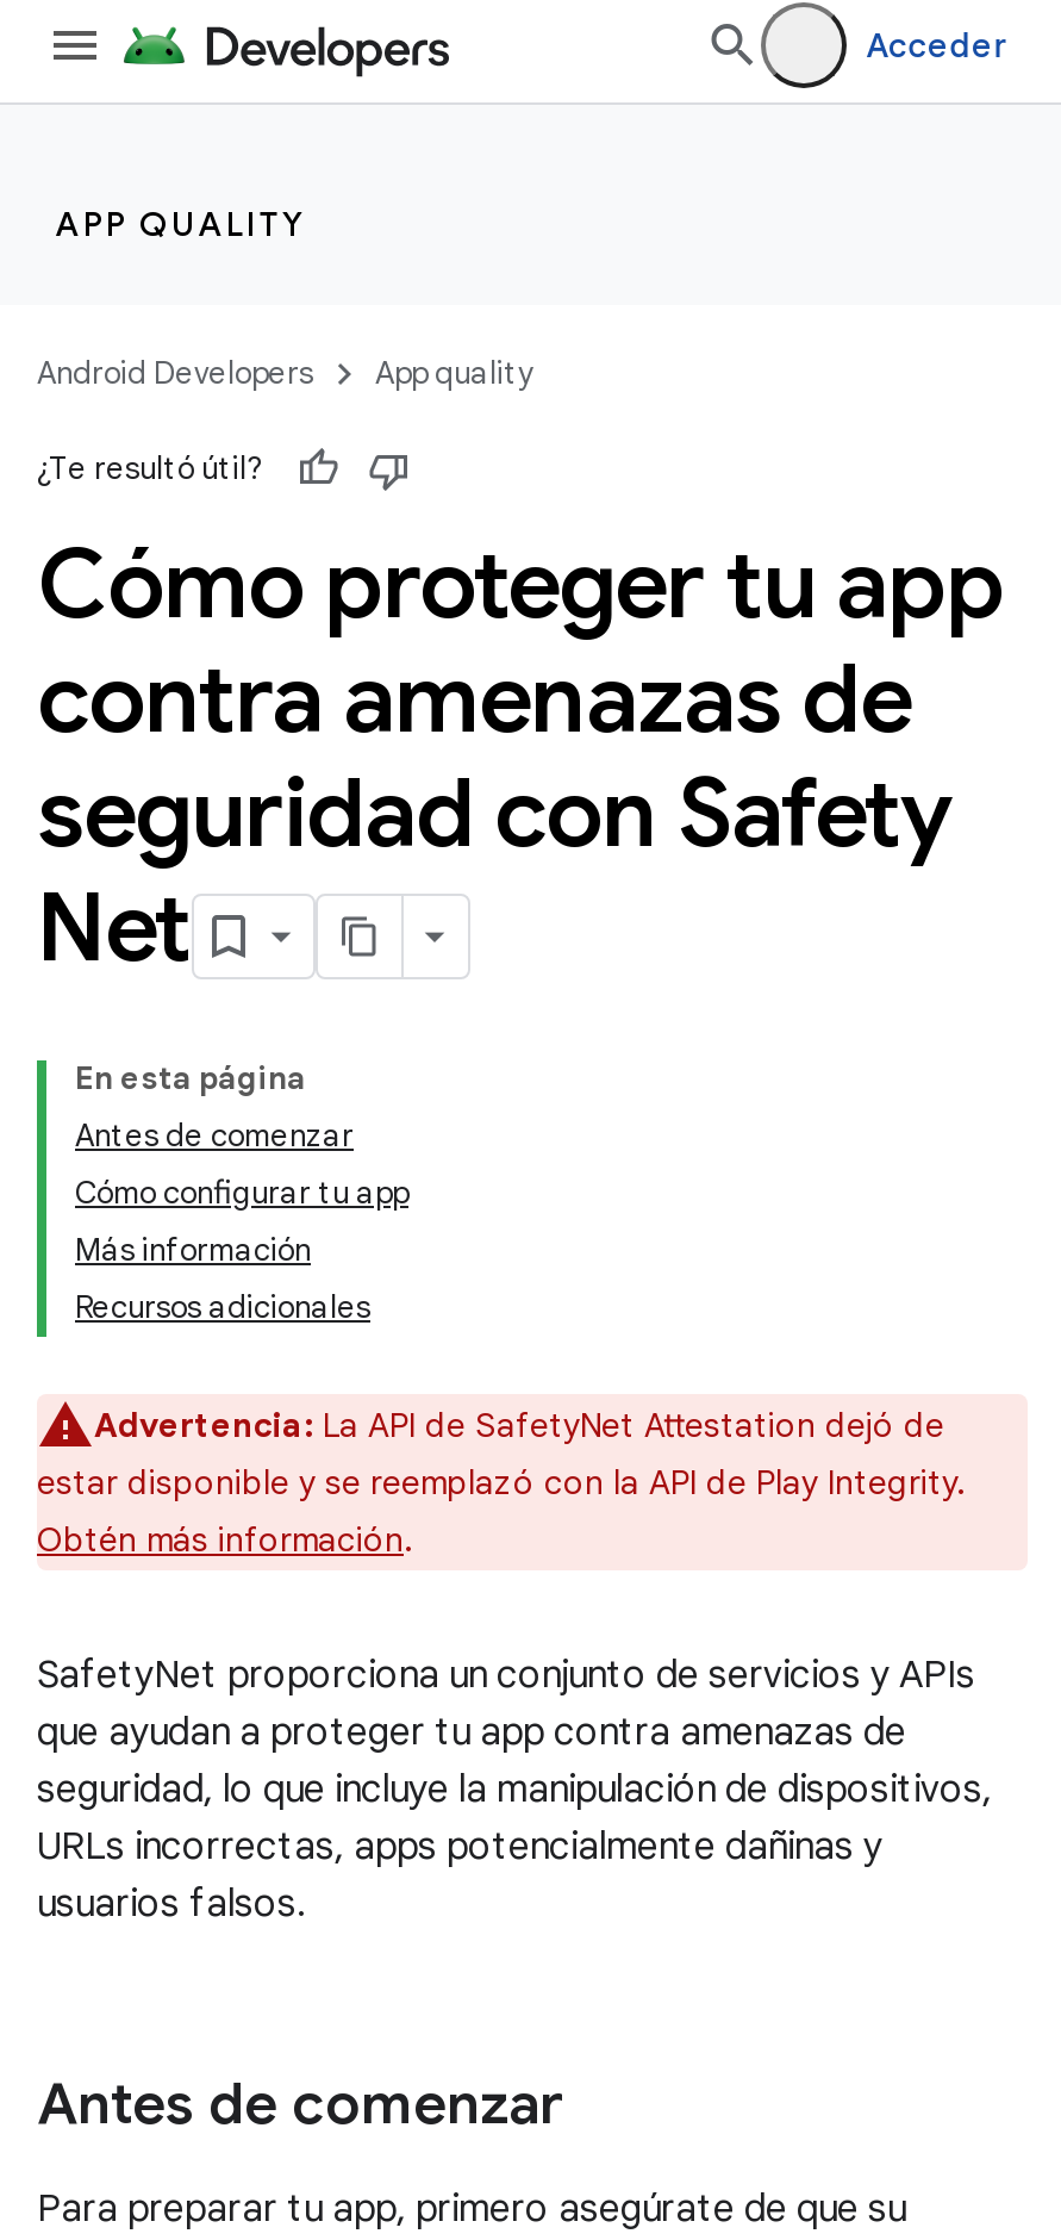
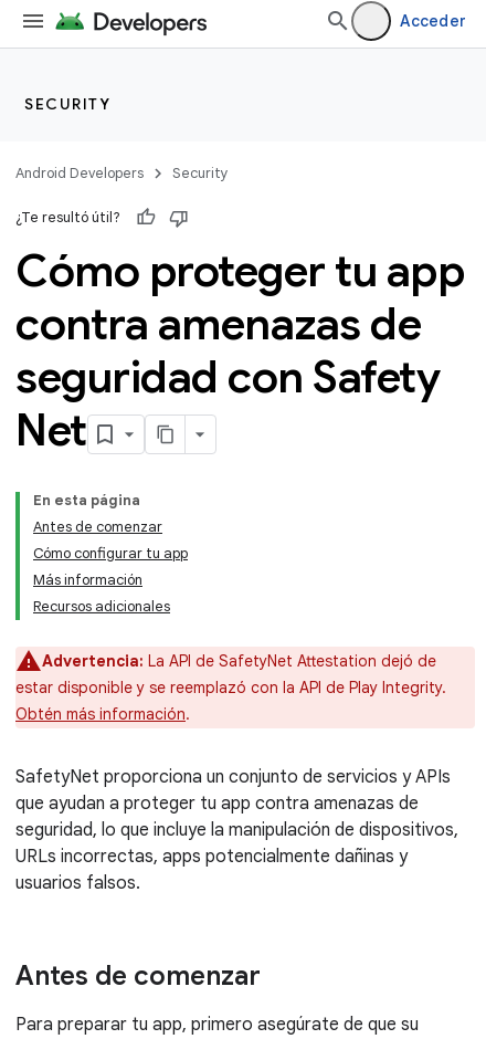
- APP QUALITY
+ SECURITY

- App quality
+ Security
